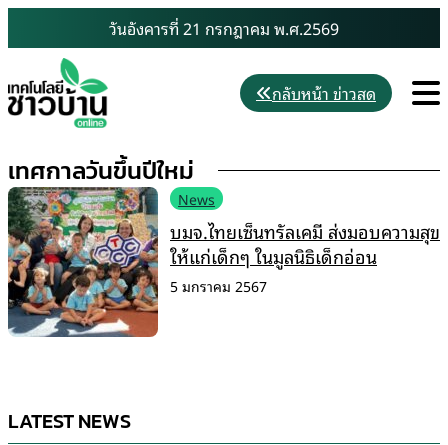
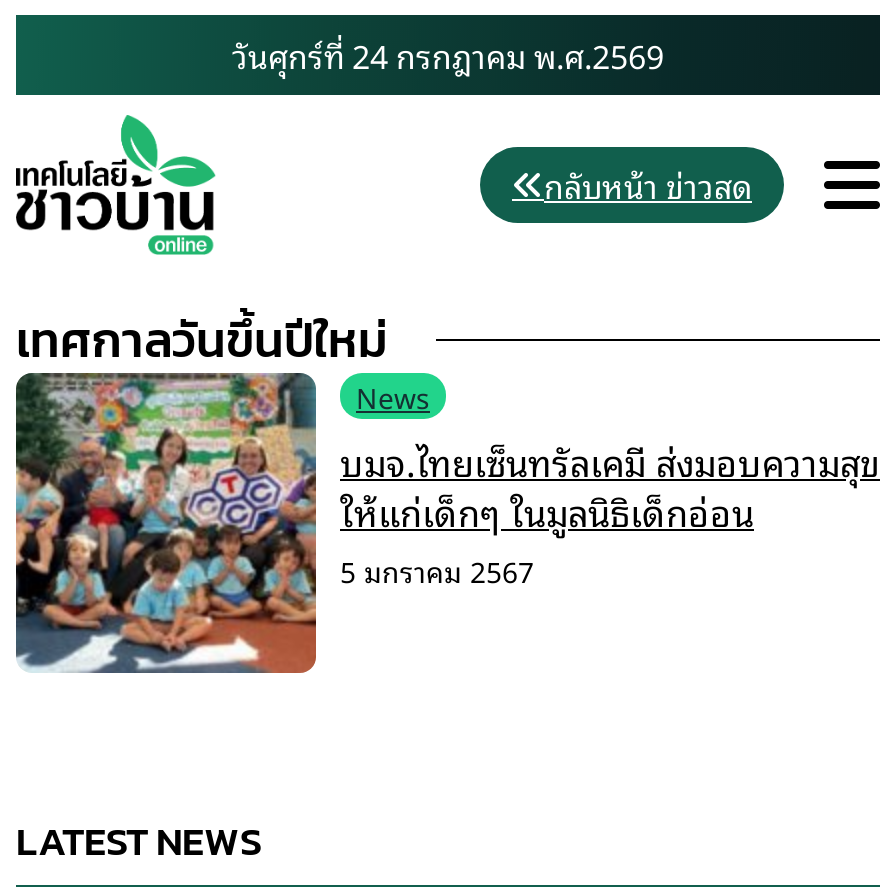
- วันอังคารที่ 21 กรกฎาคม พ.ศ.2569
+ วันศุกร์ที่ 24 กรกฎาคม พ.ศ.2569
